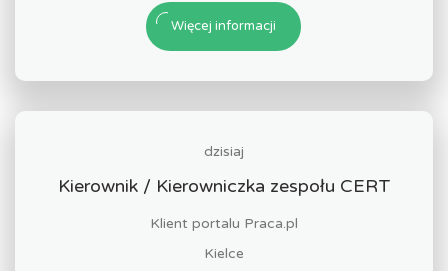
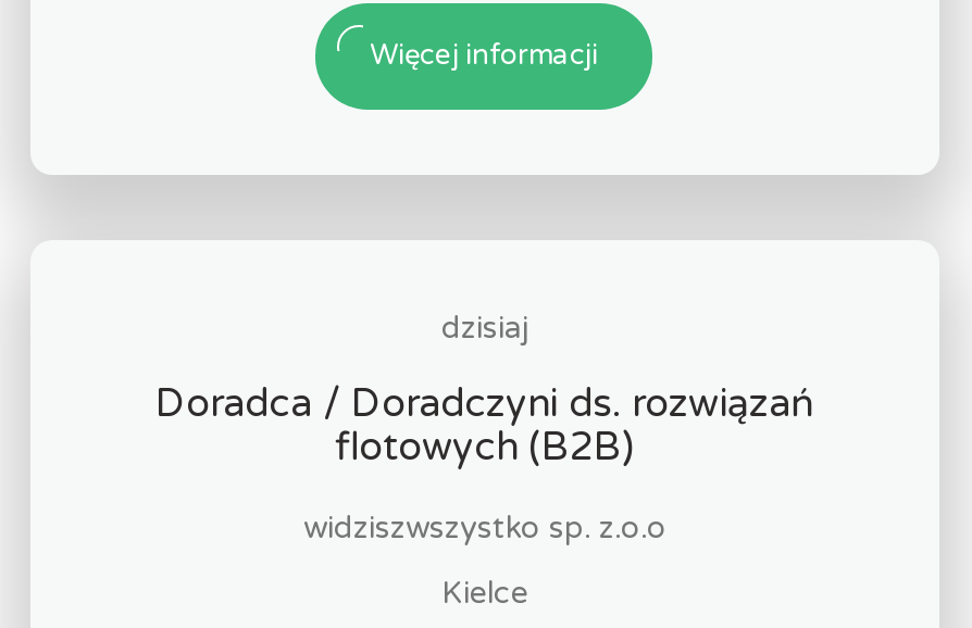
- Kierownik / Kierowniczka zespołu CERT
+ Doradca / Doradczyni ds. rozwiązań
+ flotowych (B2B)

- Klient portalu Praca.pl
+ widziszwszystko sp. z.o.o
